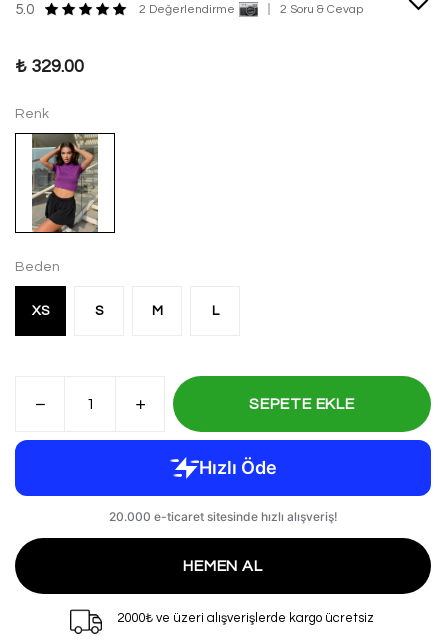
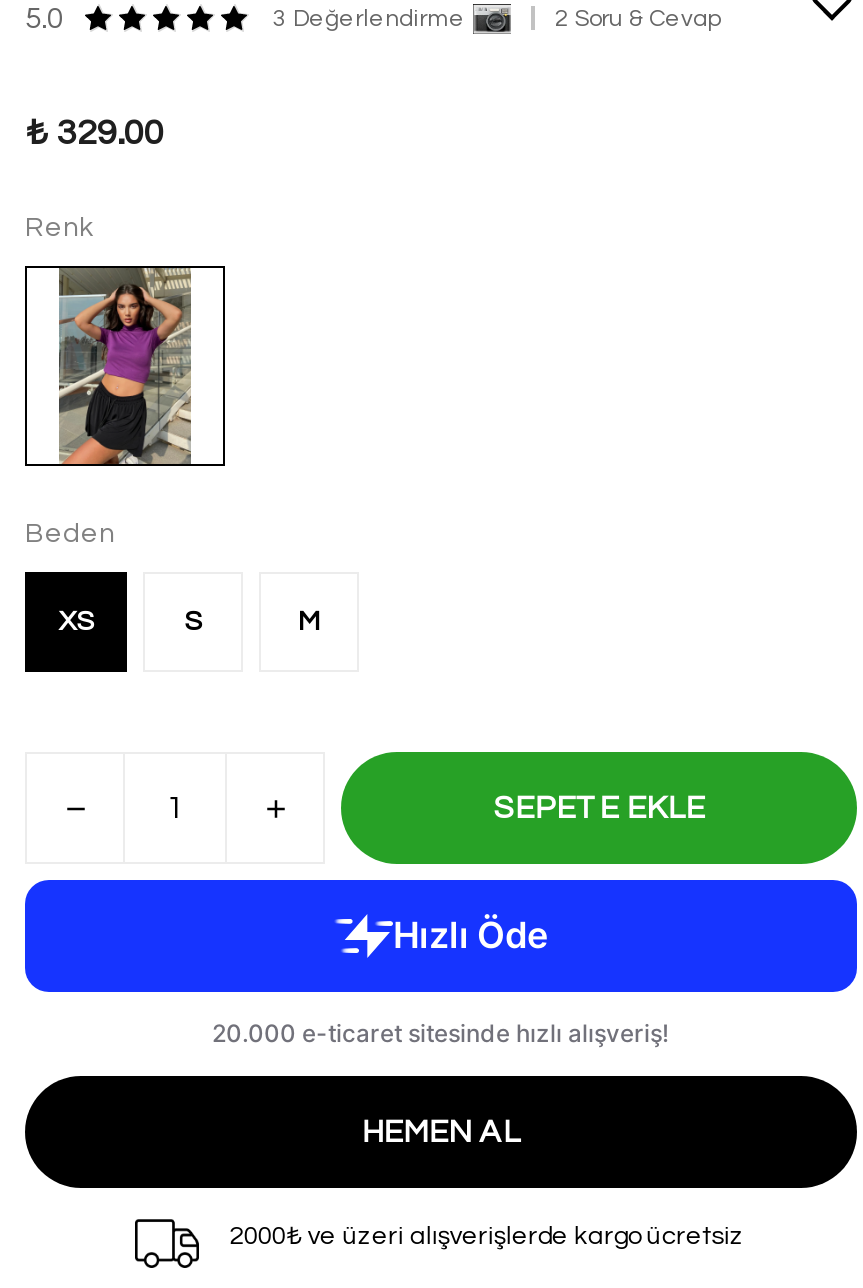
- 2 Değerlendirme
+ 3 Değerlendirme

- L
